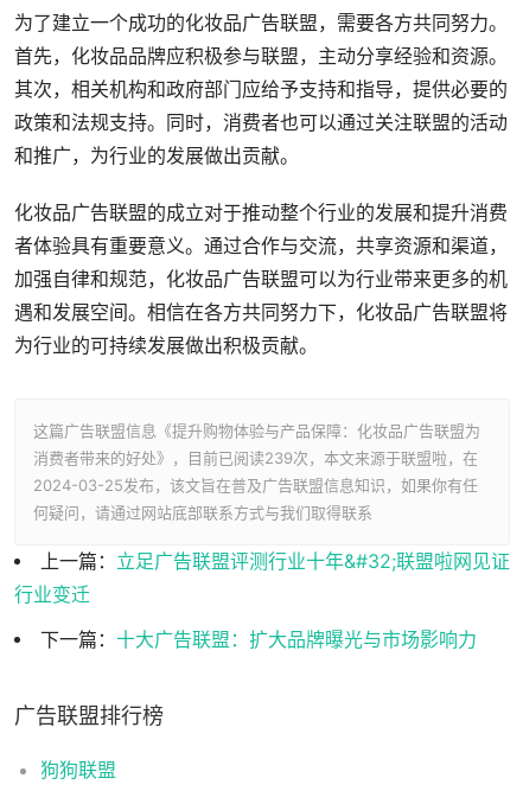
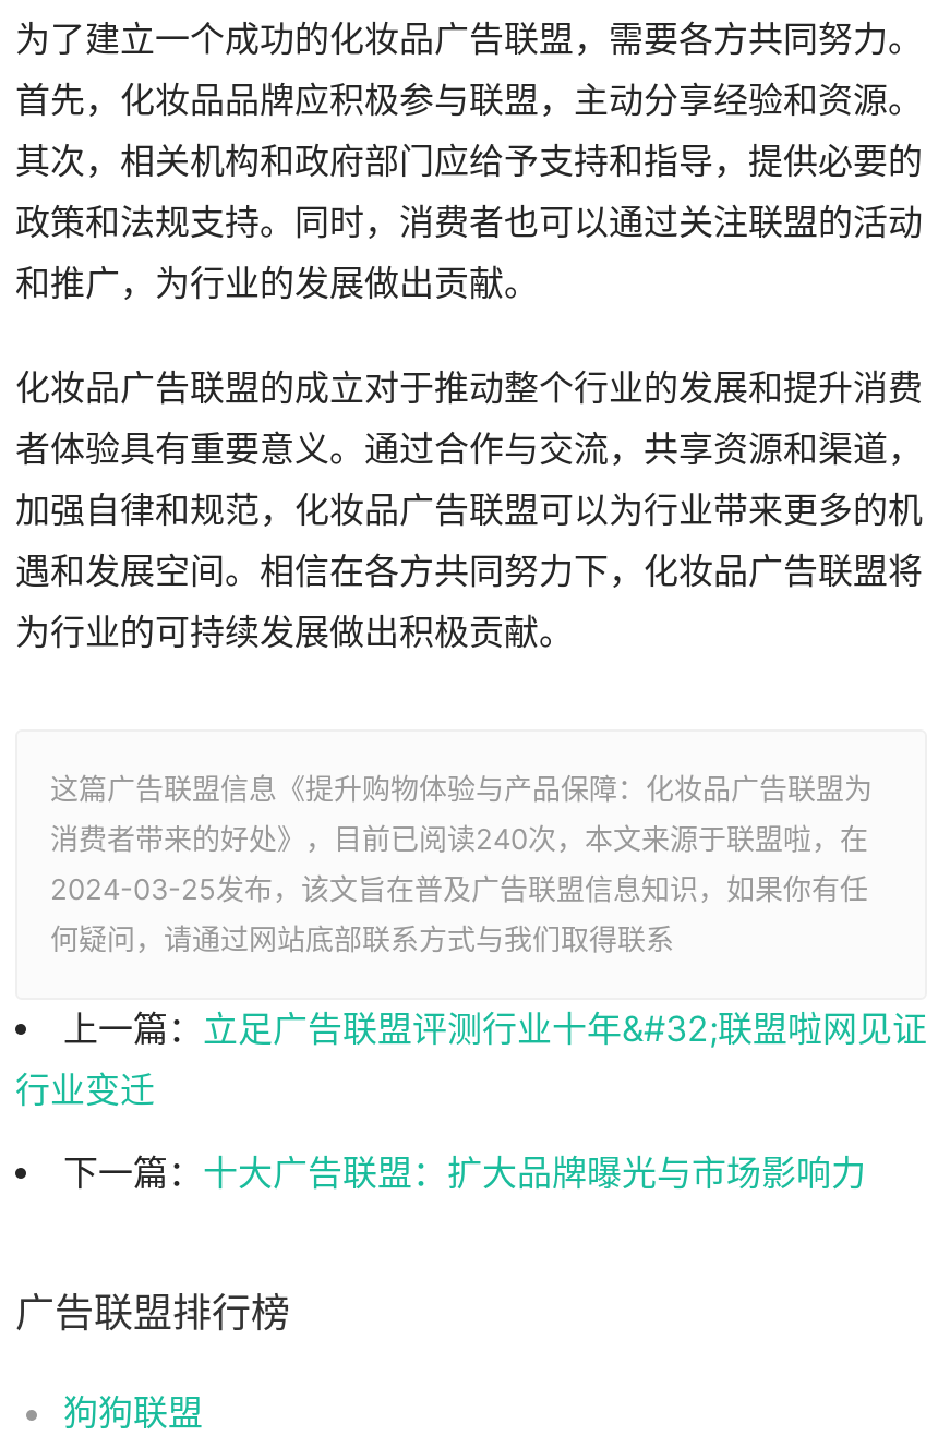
- 消费者带来的好处》，目前已阅读239次，本文来源于联盟啦，在
+ 消费者带来的好处》，目前已阅读240次，本文来源于联盟啦，在
